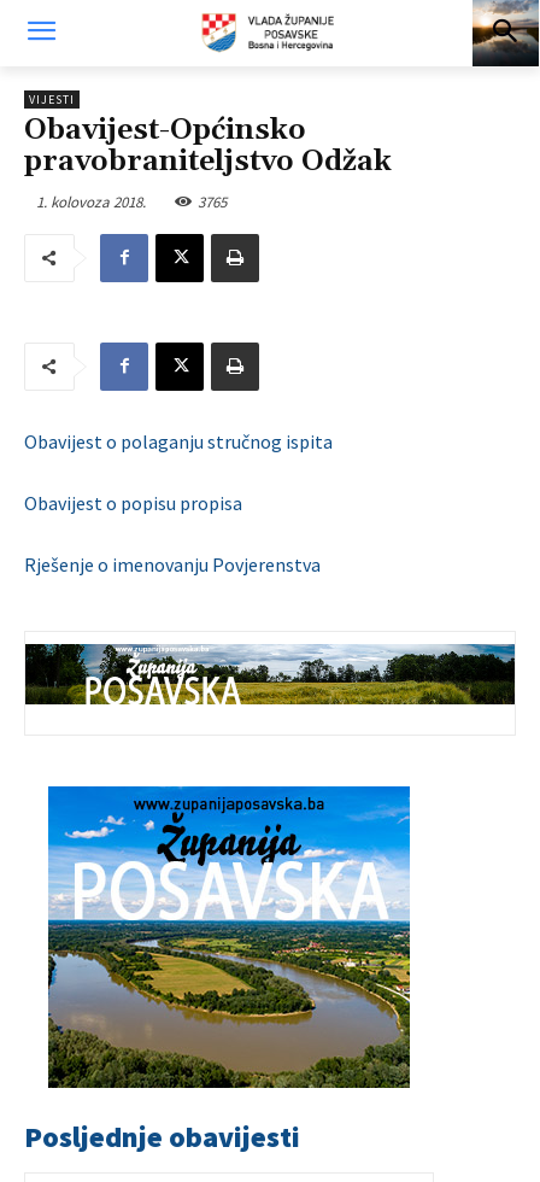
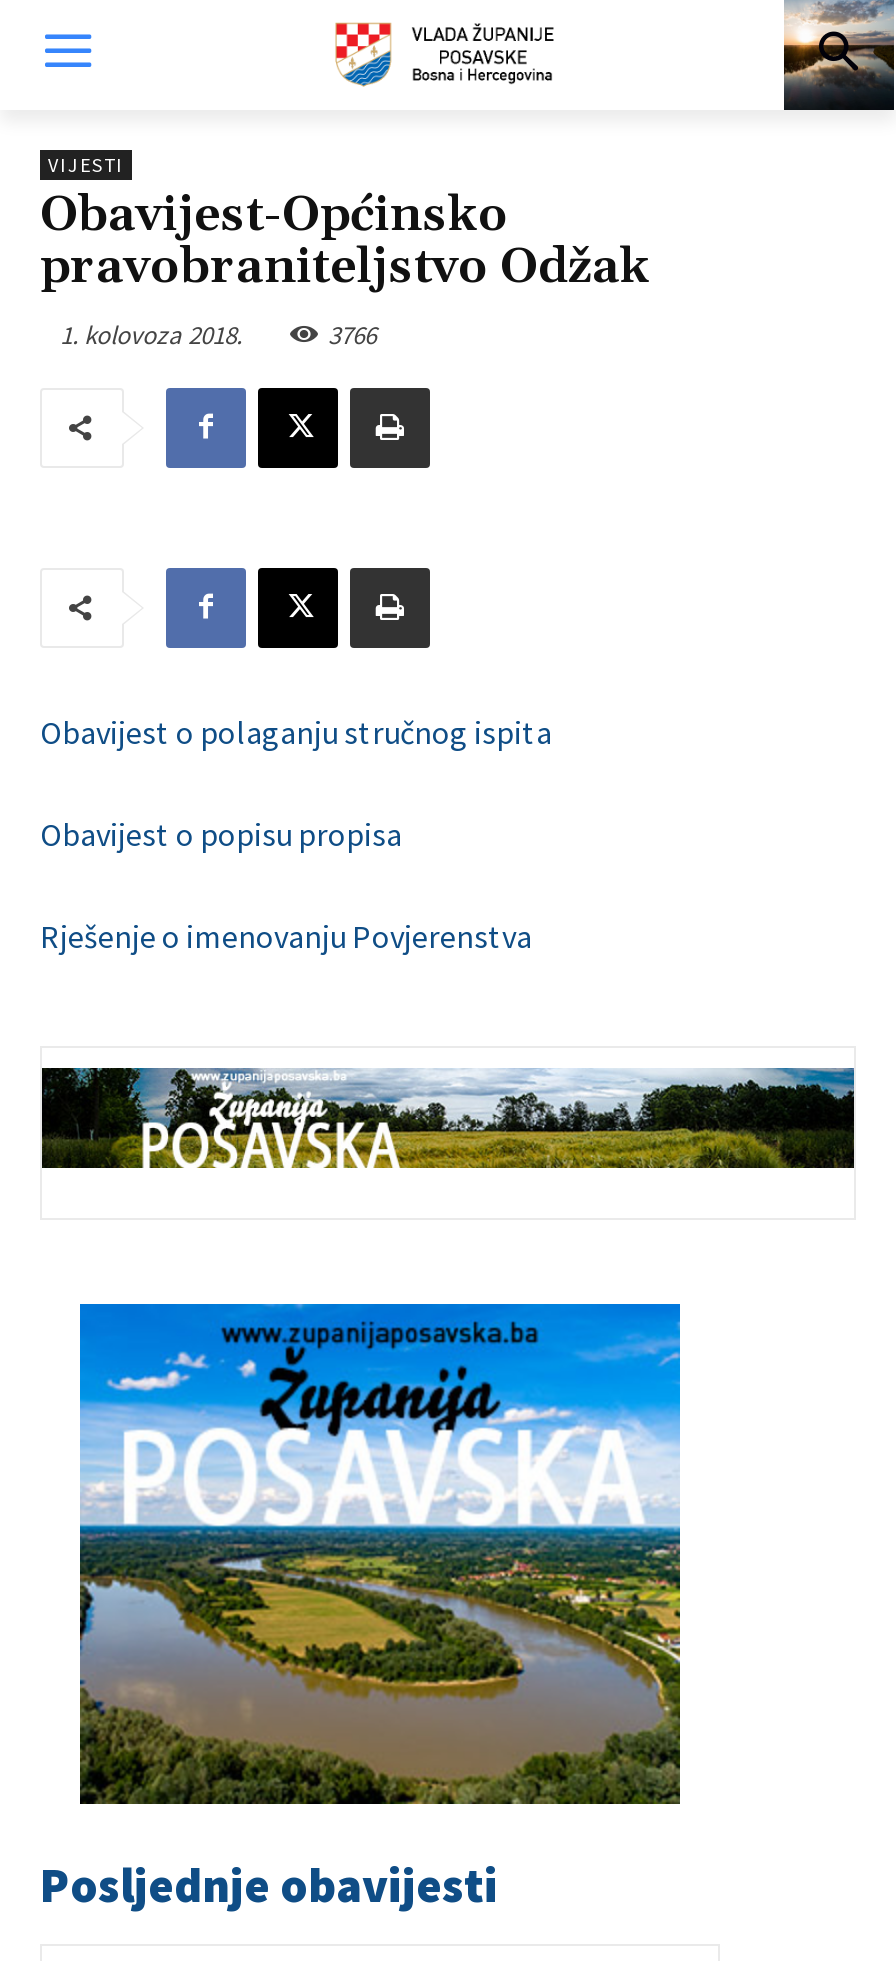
- 3765
+ 3766
